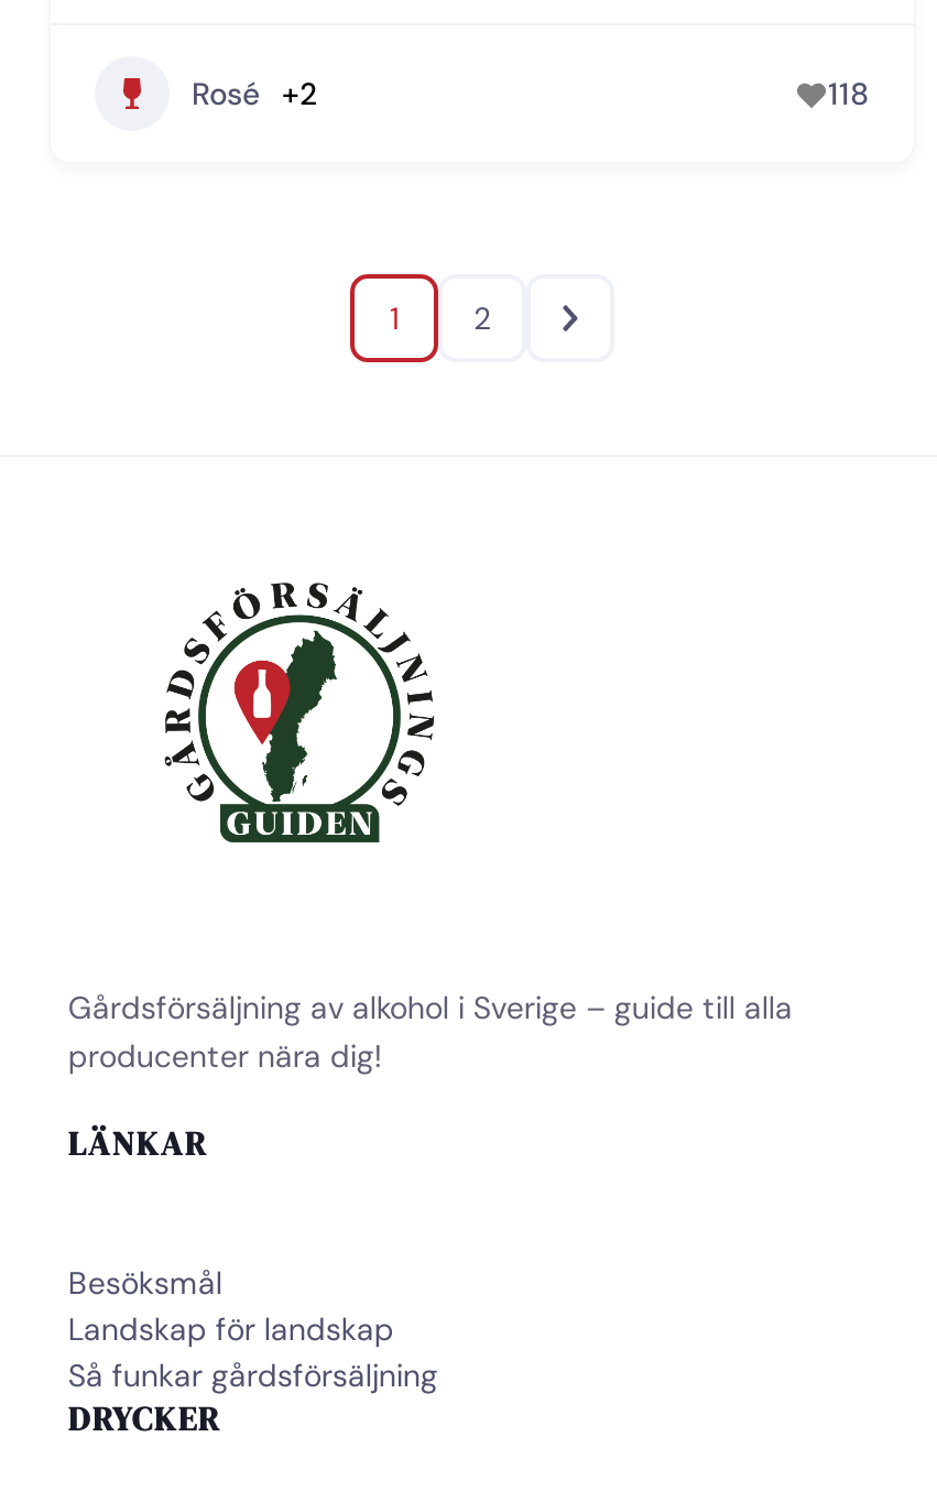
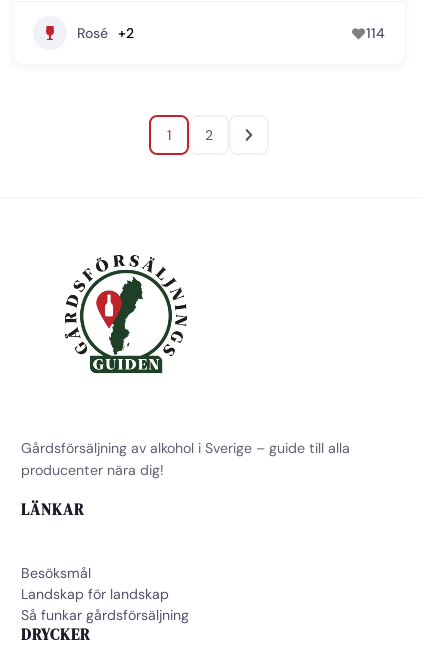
- 118
+ 114
